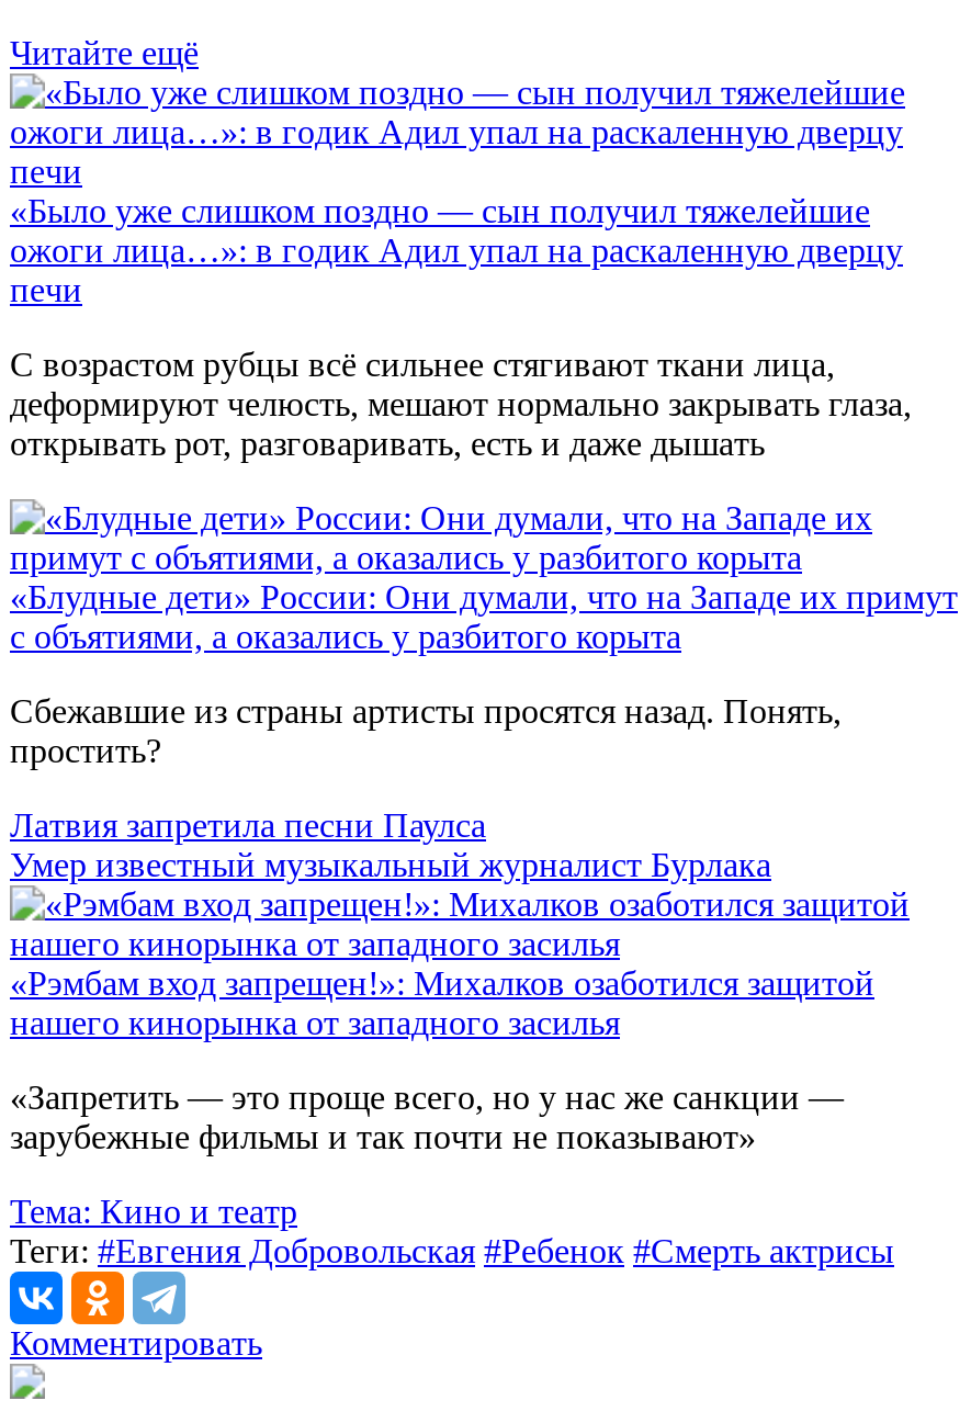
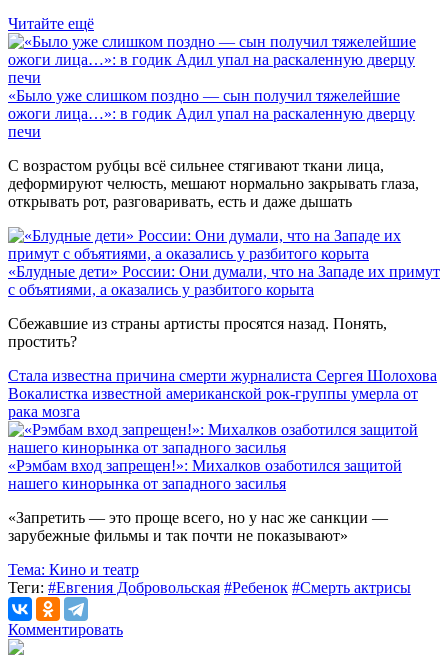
- Латвия запретила песни Паулса
- Умер известный музыкальный журналист Бурлака
+ Стала известна причина смерти журналиста Сергея Шолохова
+ Вокалистка известной американской рок-группы умерла от
+ рака мозга
